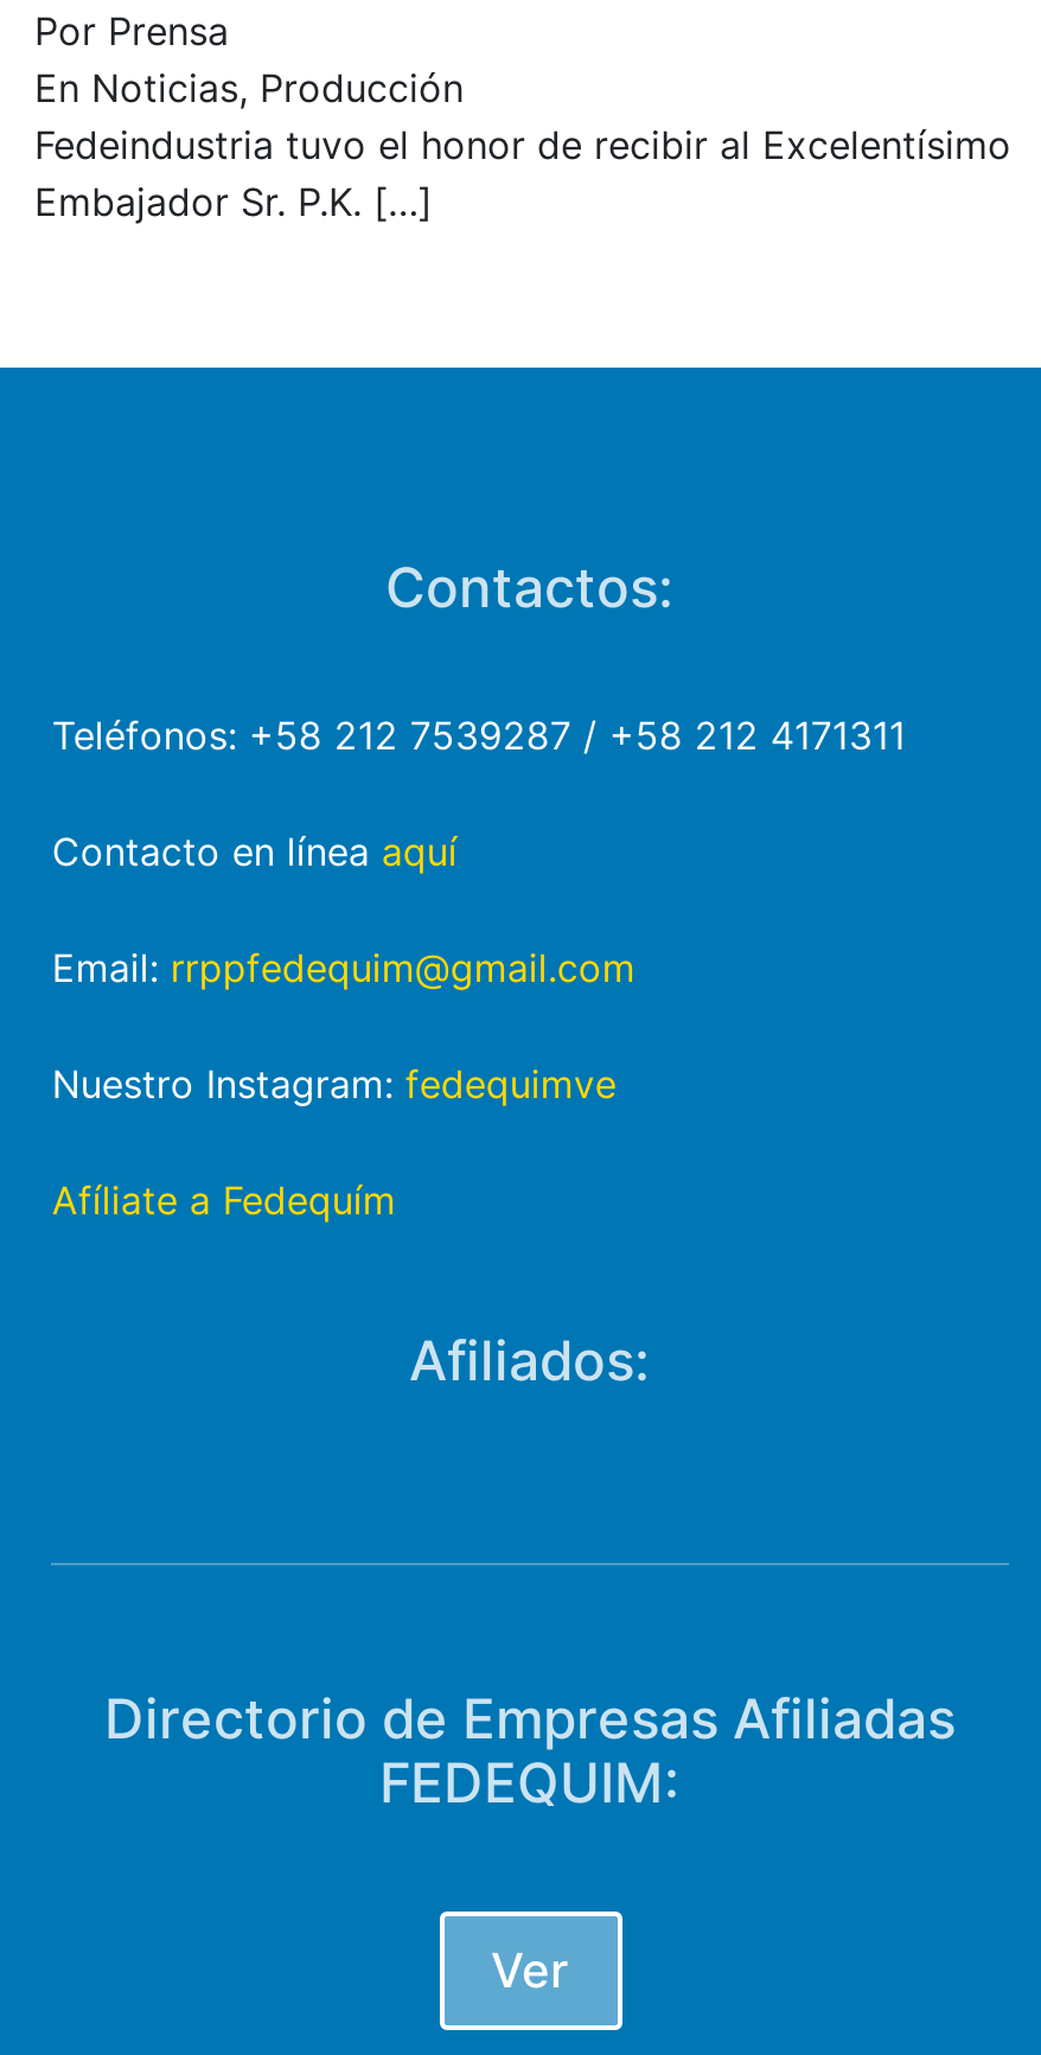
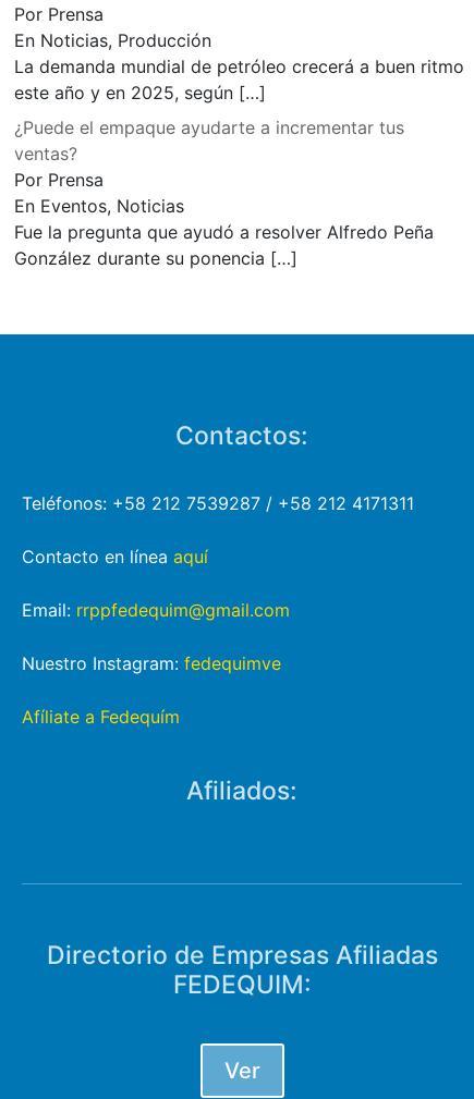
- Fedeindustria tuvo el honor de recibir al Excelentísimo
- Embajador Sr. P.K. […]
+ La demanda mundial de petróleo crecerá a buen ritmo
+ este año y en 2025, según […]
+ ¿Puede el empaque ayudarte a incrementar tus
+ ventas?
+ Por Prensa
+ En Eventos, Noticias
+ Fue la pregunta que ayudó a resolver Alfredo Peña
+ González durante su ponencia […]
